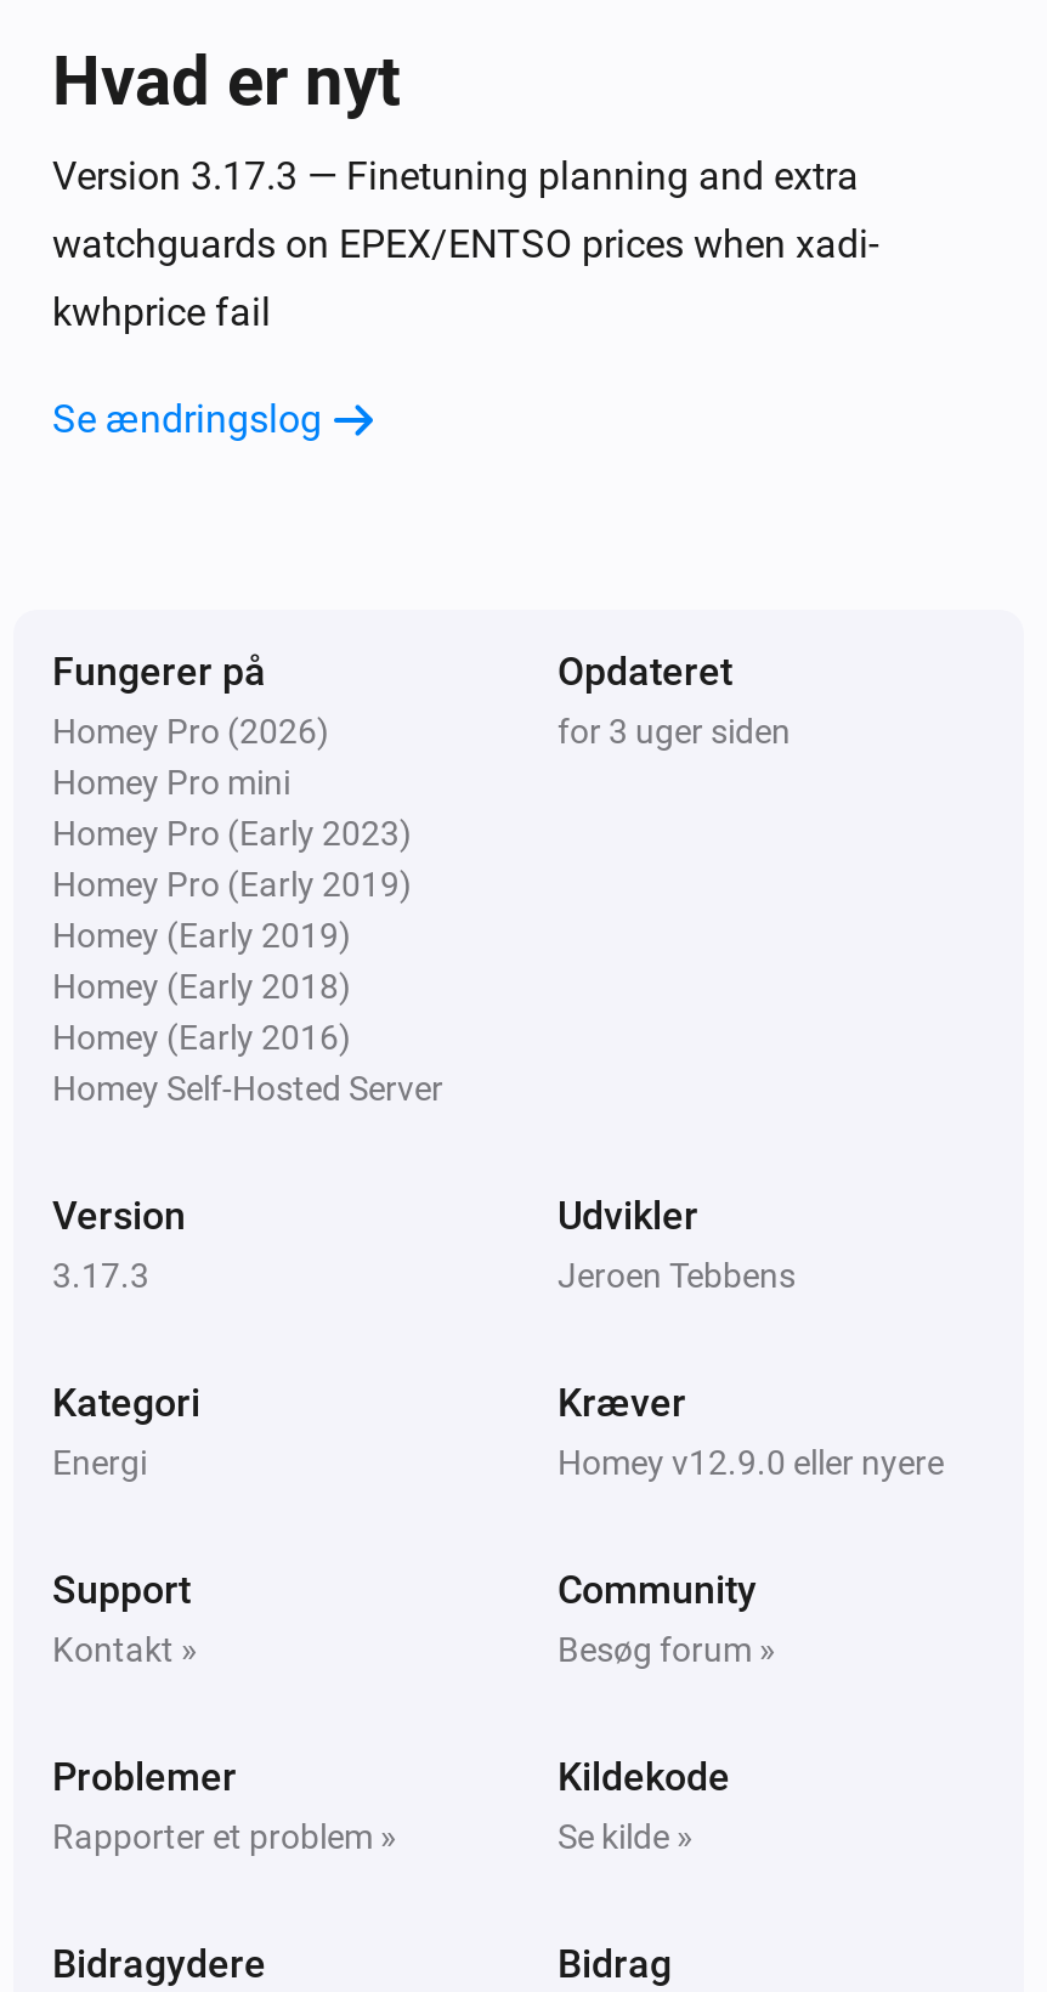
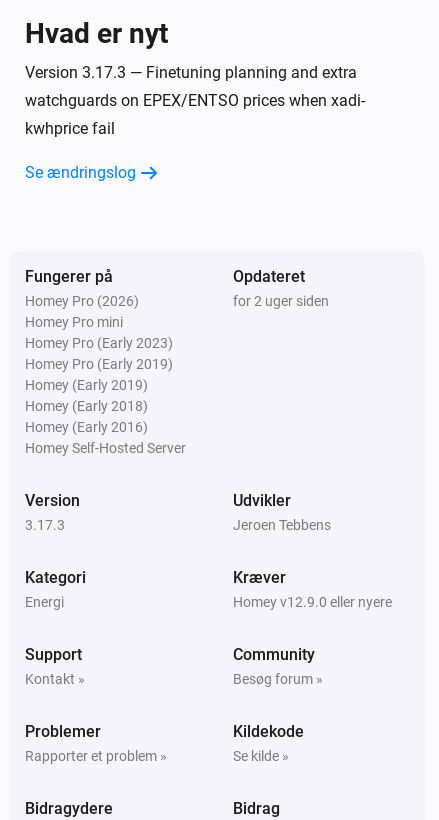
- for 3 uger siden
+ for 2 uger siden
